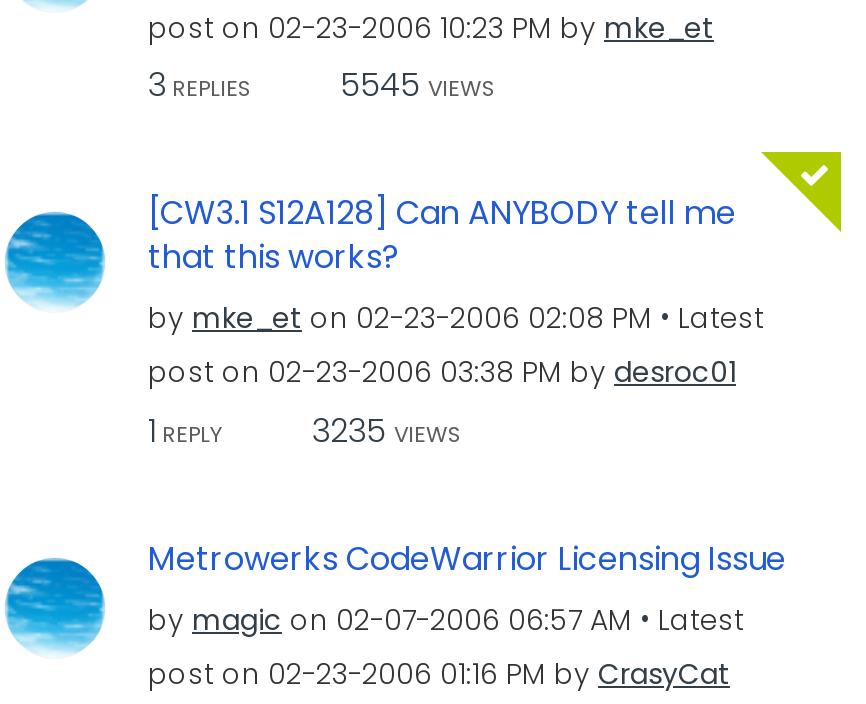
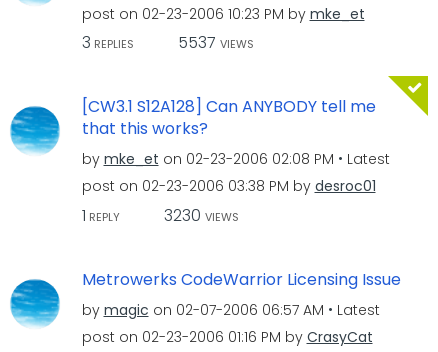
- 3 REPLIES 5545 VIEWS
+ 3 REPLIES 5537 VIEWS

- 1 REPLY 3235 VIEWS
+ 1 REPLY 3230 VIEWS
